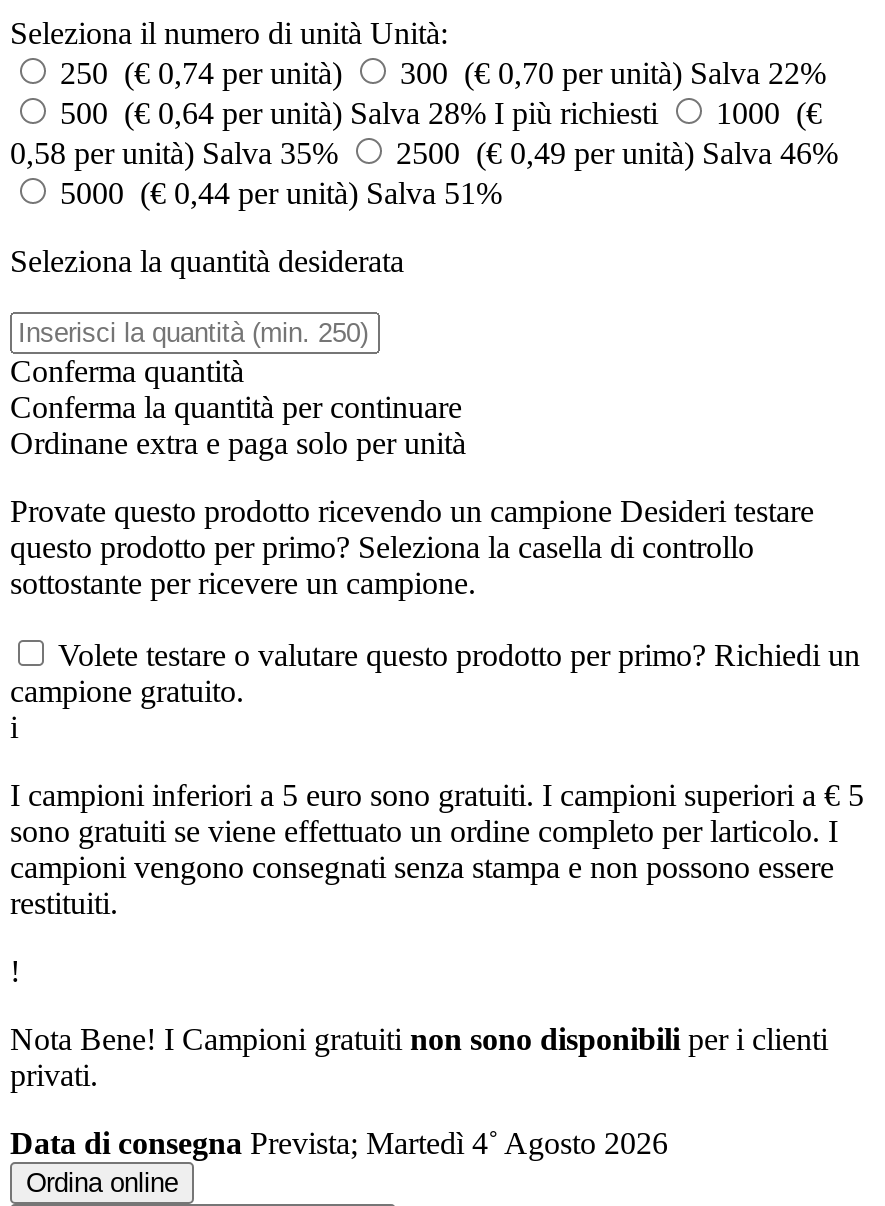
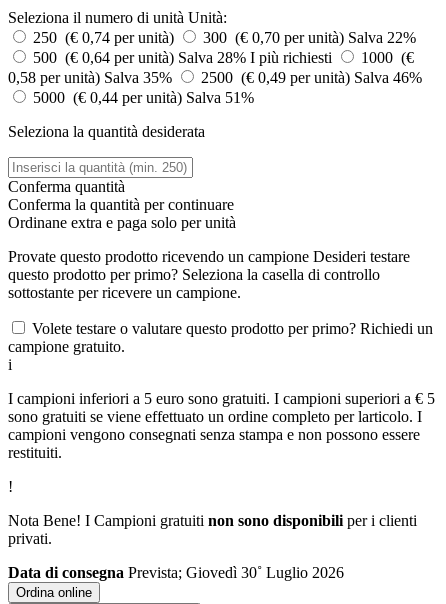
- Data di consegna Prevista; Martedì 4˚ Agosto 2026
+ Data di consegna Prevista; Giovedì 30˚ Luglio 2026
